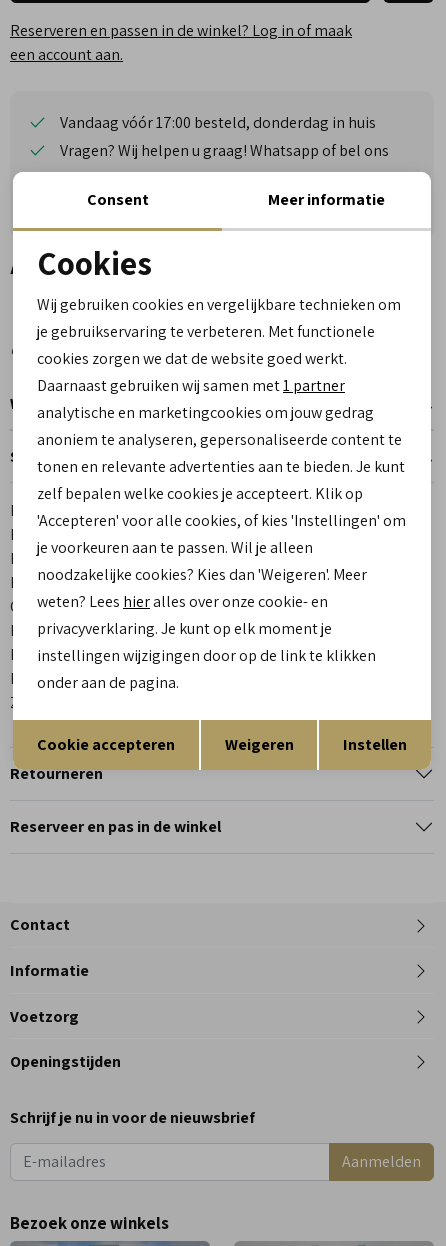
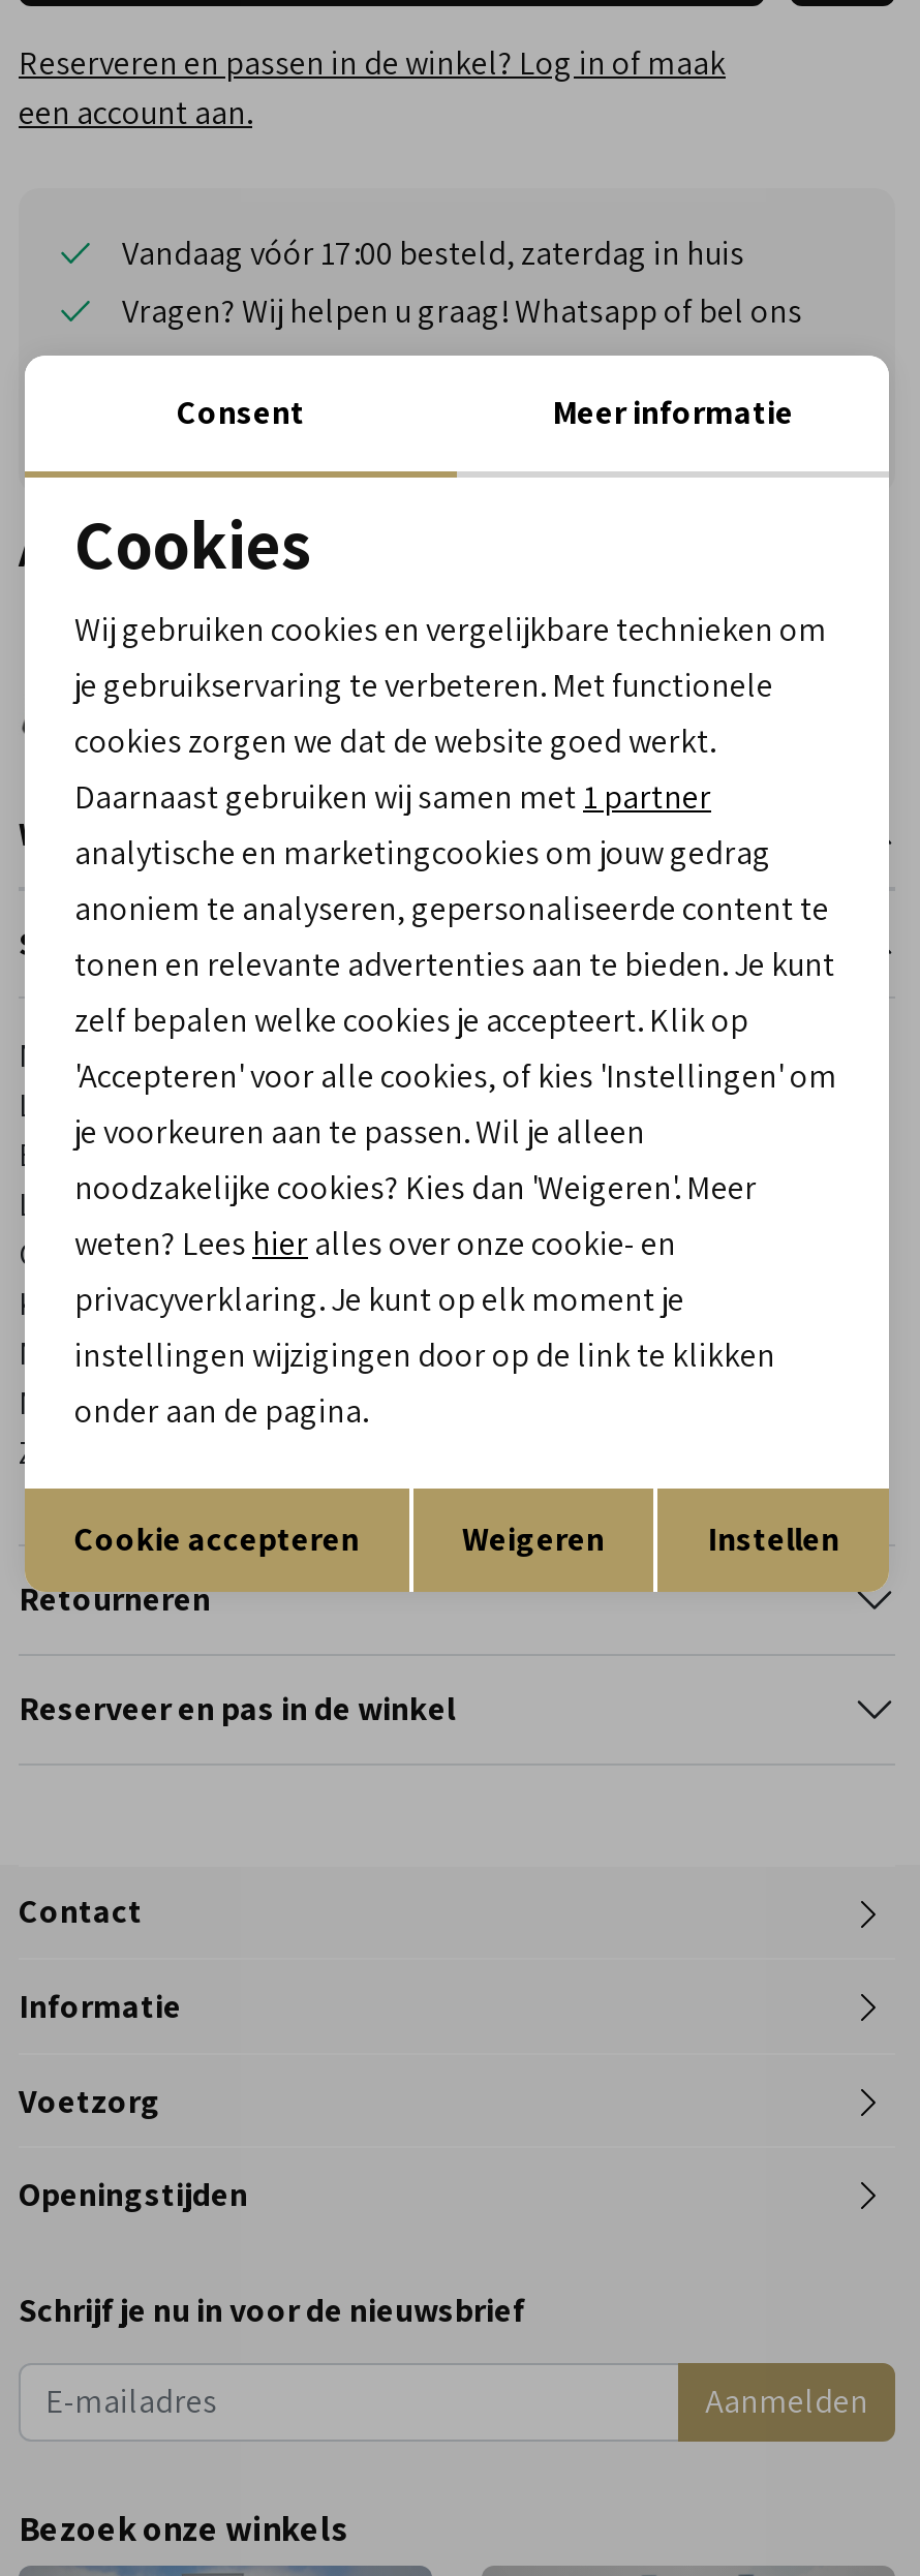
- Vandaag vóór 17:00 besteld, donderdag in huis
+ Vandaag vóór 17:00 besteld, zaterdag in huis
